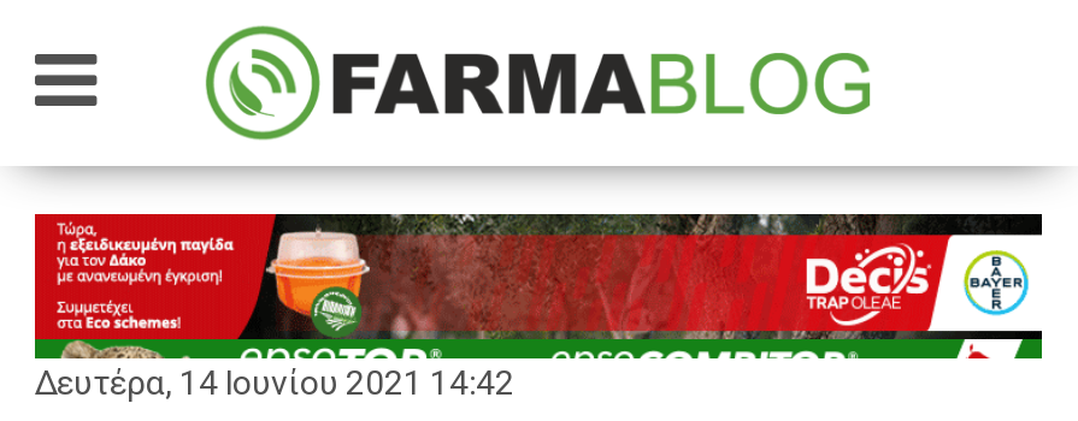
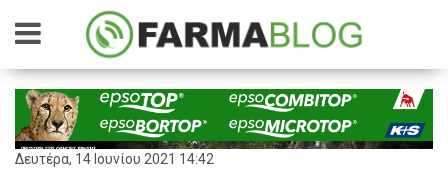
- [image]
+ [image]
